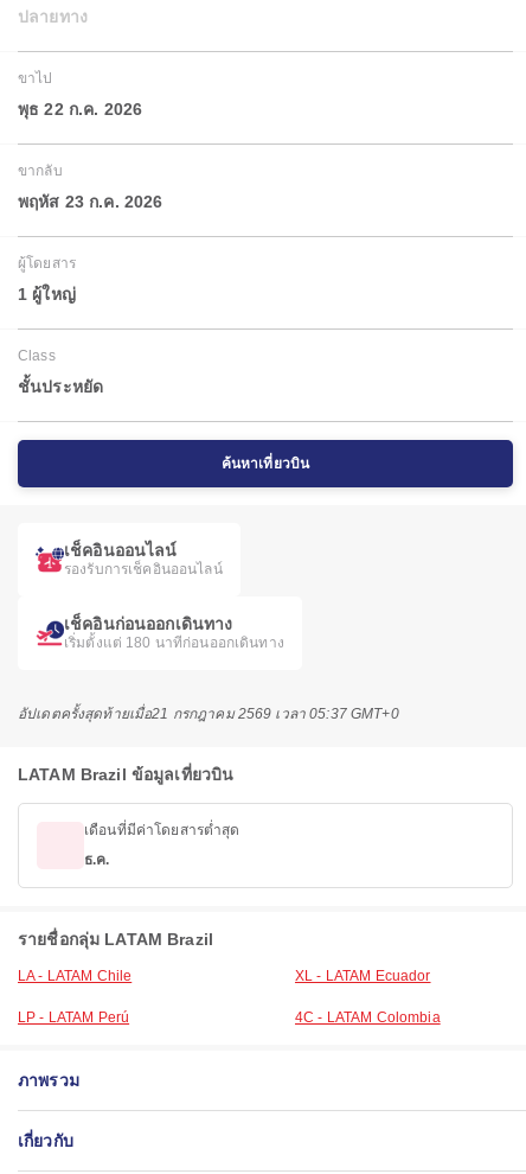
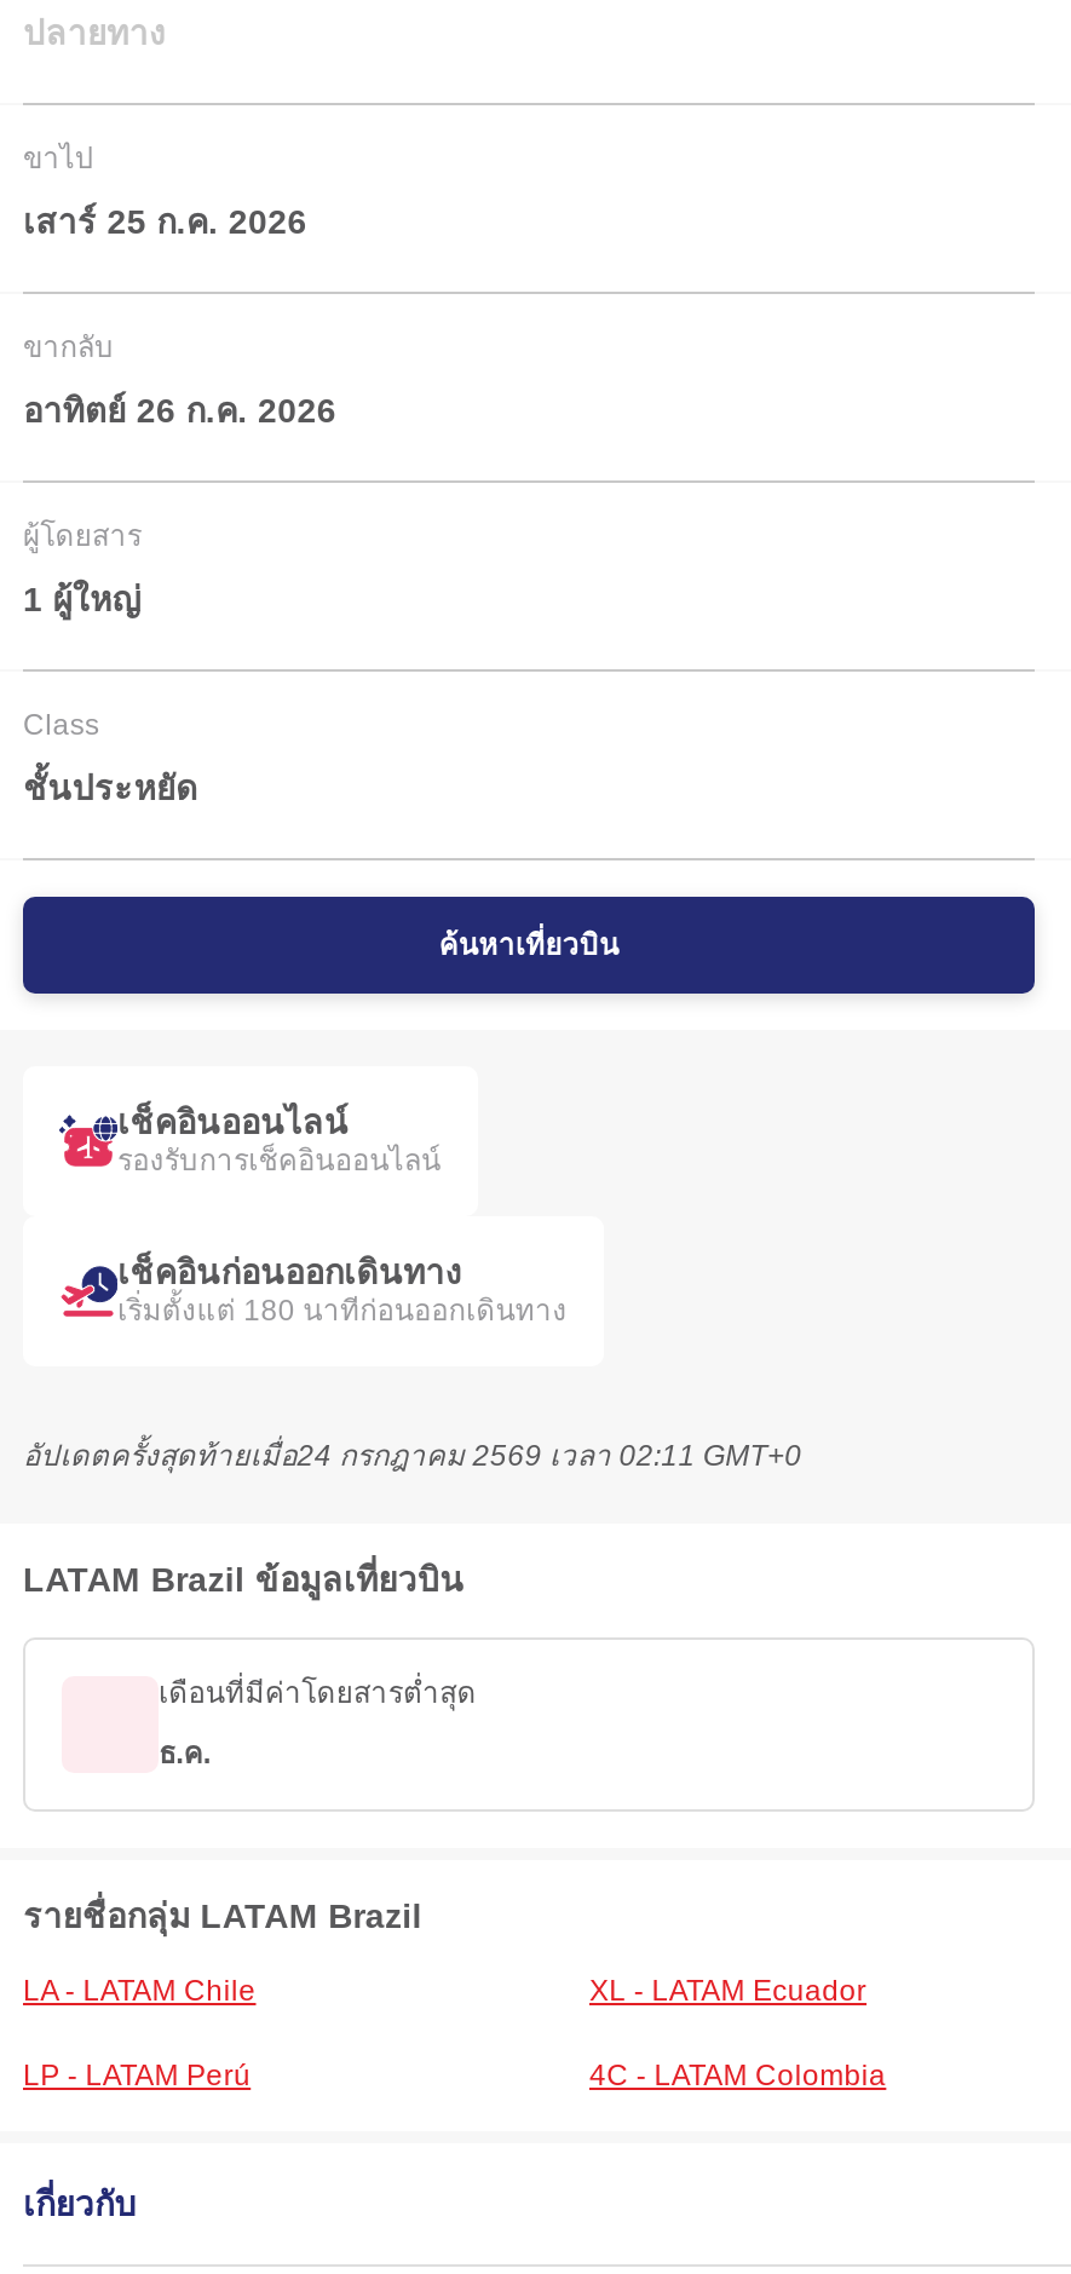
- พุธ 22 ก.ค. 2026
+ เสาร์ 25 ก.ค. 2026

- พฤหัส 23 ก.ค. 2026
+ อาทิตย์ 26 ก.ค. 2026

- อัปเดตครั้งสุดท้ายเมื่อ21 กรกฎาคม 2569 เวลา 05:37 GMT+0
+ อัปเดตครั้งสุดท้ายเมื่อ24 กรกฎาคม 2569 เวลา 02:11 GMT+0

- ภาพรวม
